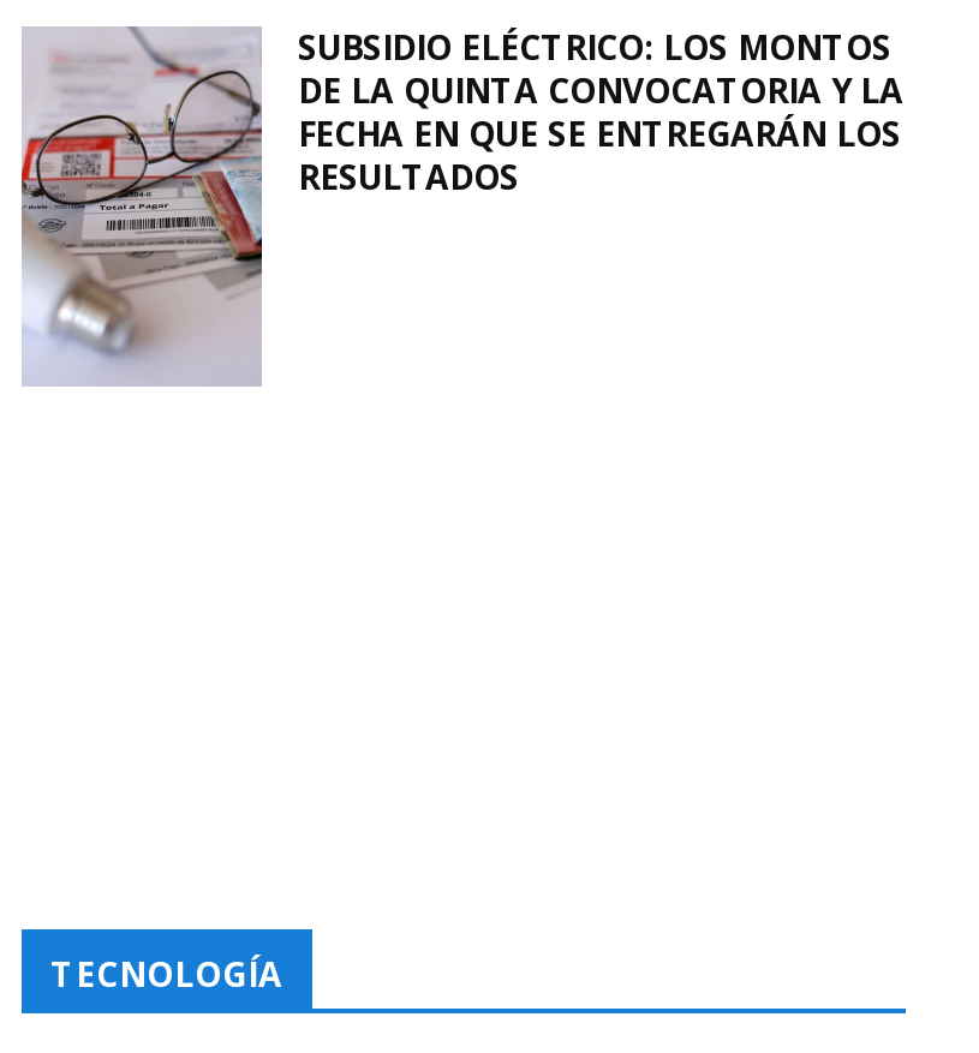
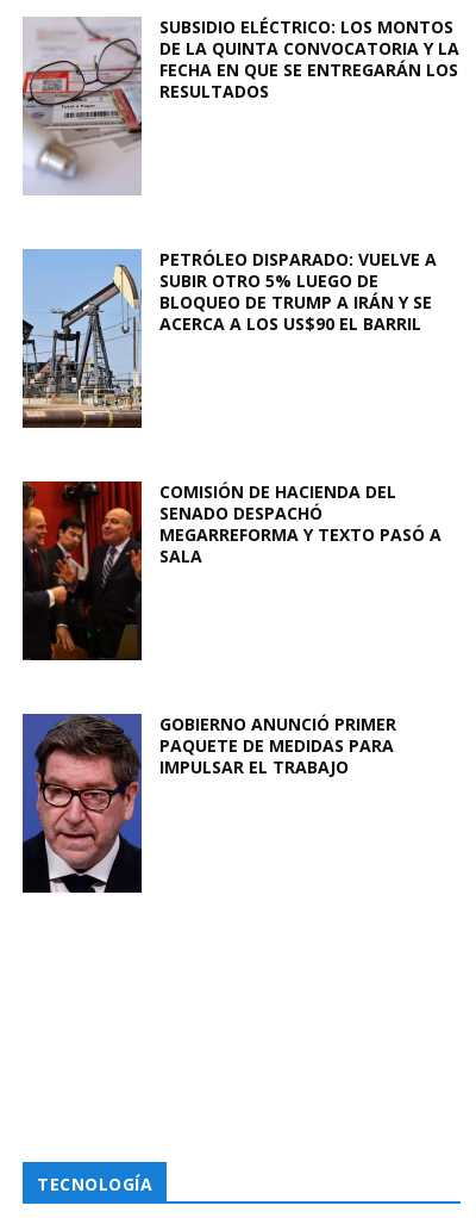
+ [image]
+ PETRÓLEO DISPARADO: VUELVE A
+ SUBIR OTRO 5% LUEGO DE
+ BLOQUEO DE TRUMP A IRÁN Y SE
+ ACERCA A LOS US$90 EL BARRIL

+ [image]
+ COMISIÓN DE HACIENDA DEL
+ SENADO DESPACHÓ
+ MEGARREFORMA Y TEXTO PASÓ A
+ SALA

+ [image]
+ GOBIERNO ANUNCIÓ PRIMER
+ PAQUETE DE MEDIDAS PARA
+ IMPULSAR EL TRABAJO
